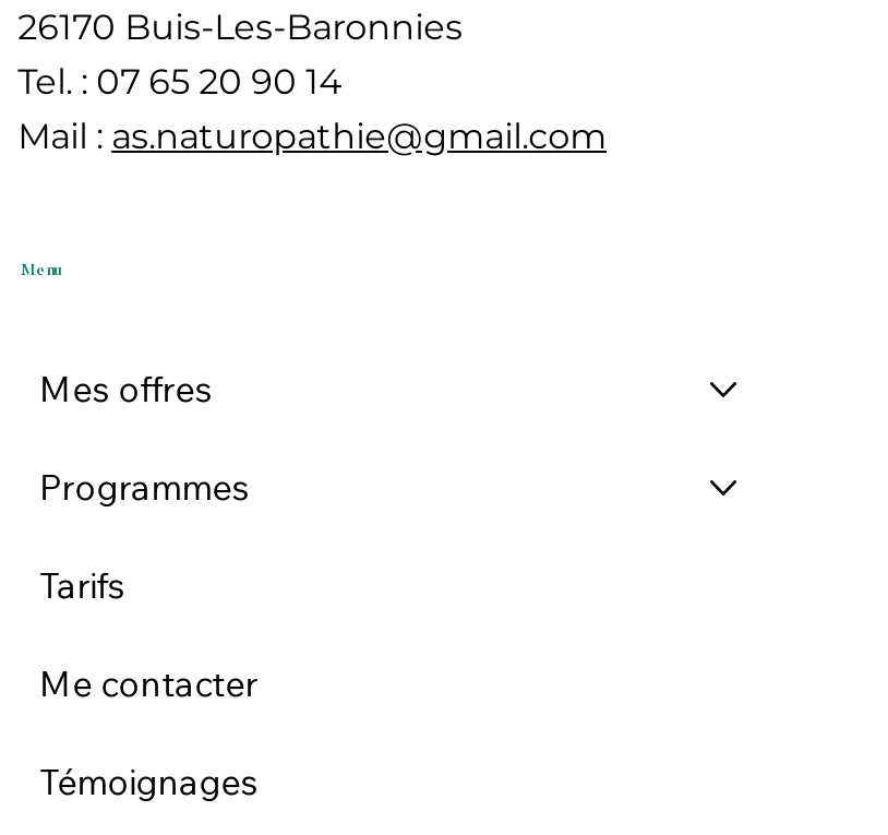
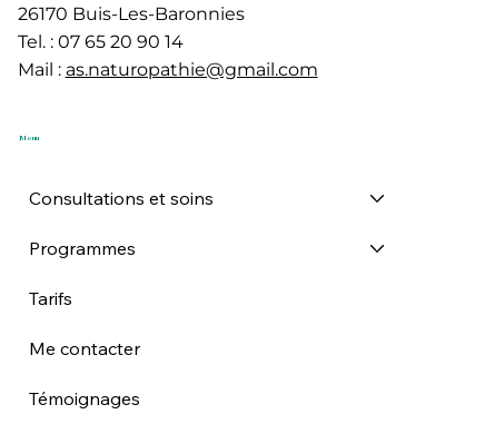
- Mes offres
+ Consultations et soins
